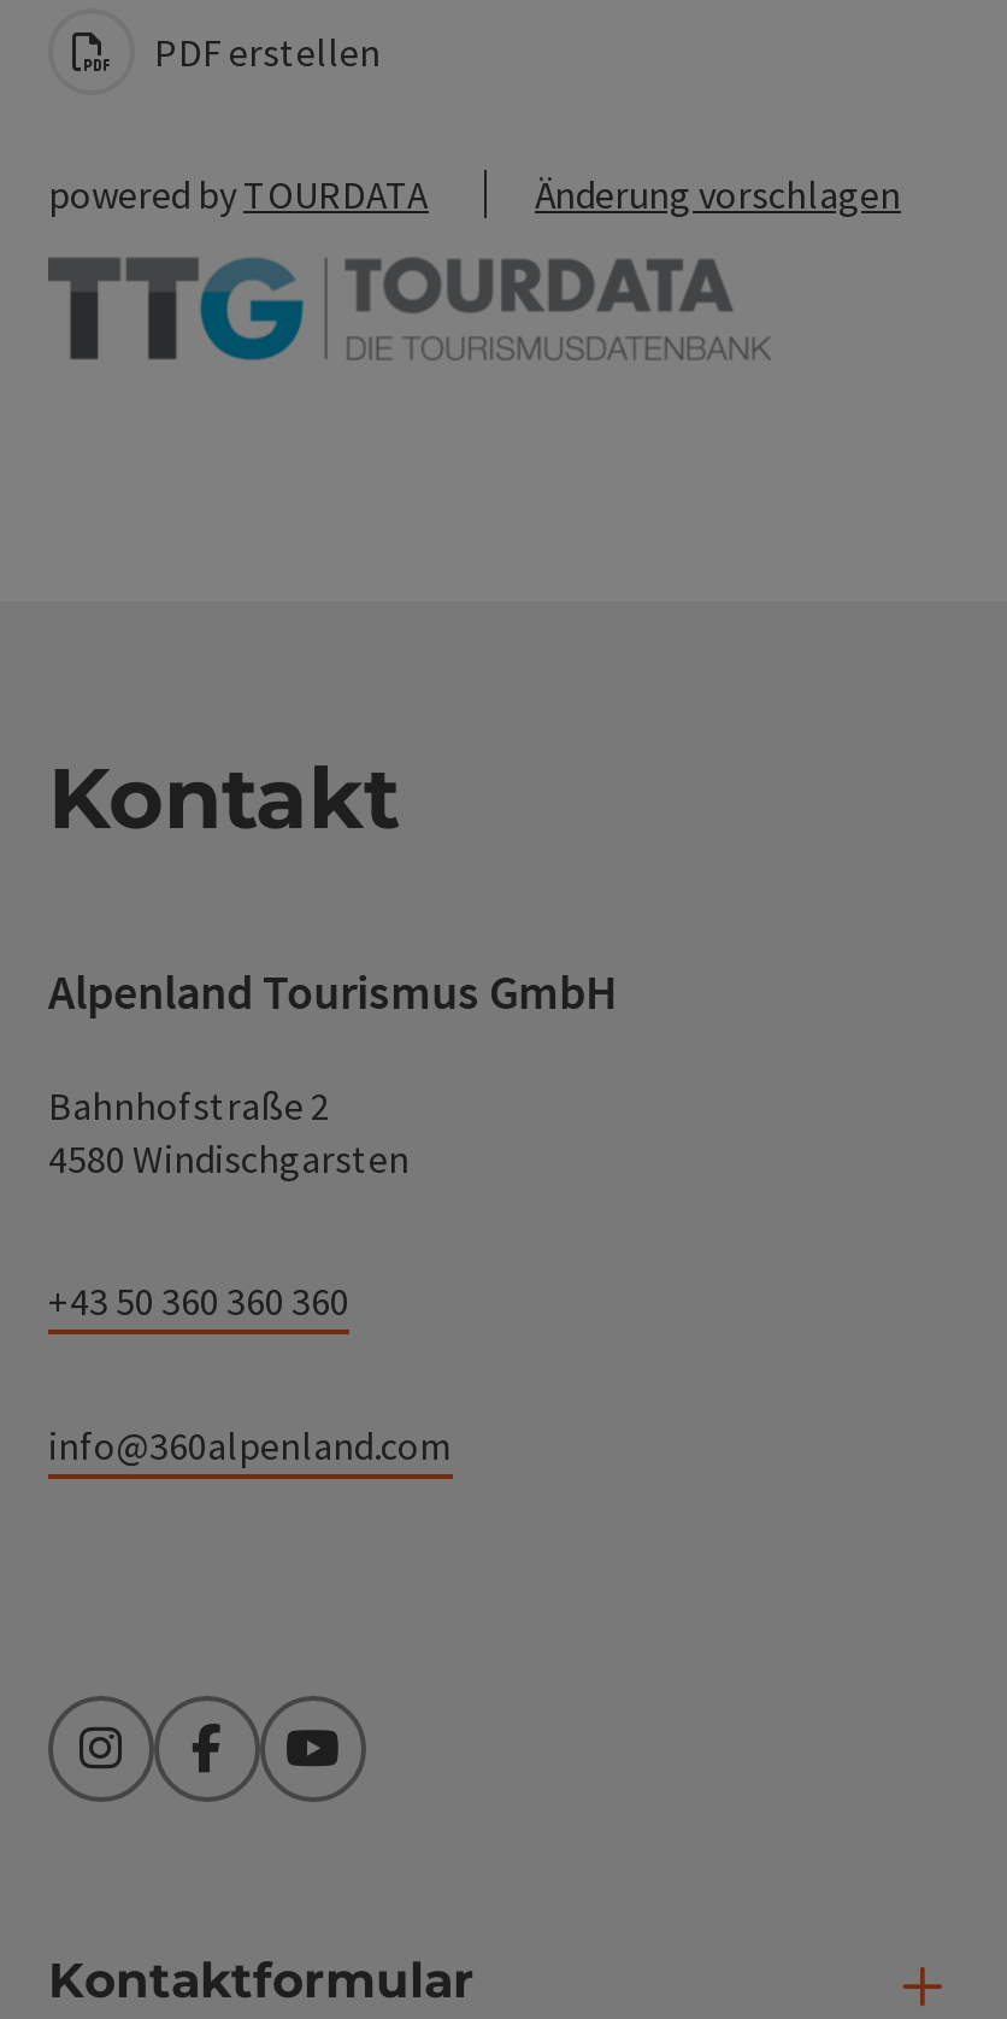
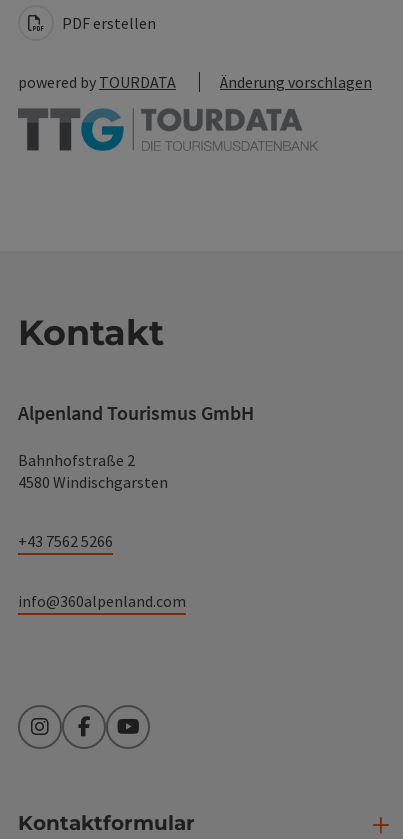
- +43 50 360 360 360
+ +43 7562 5266
